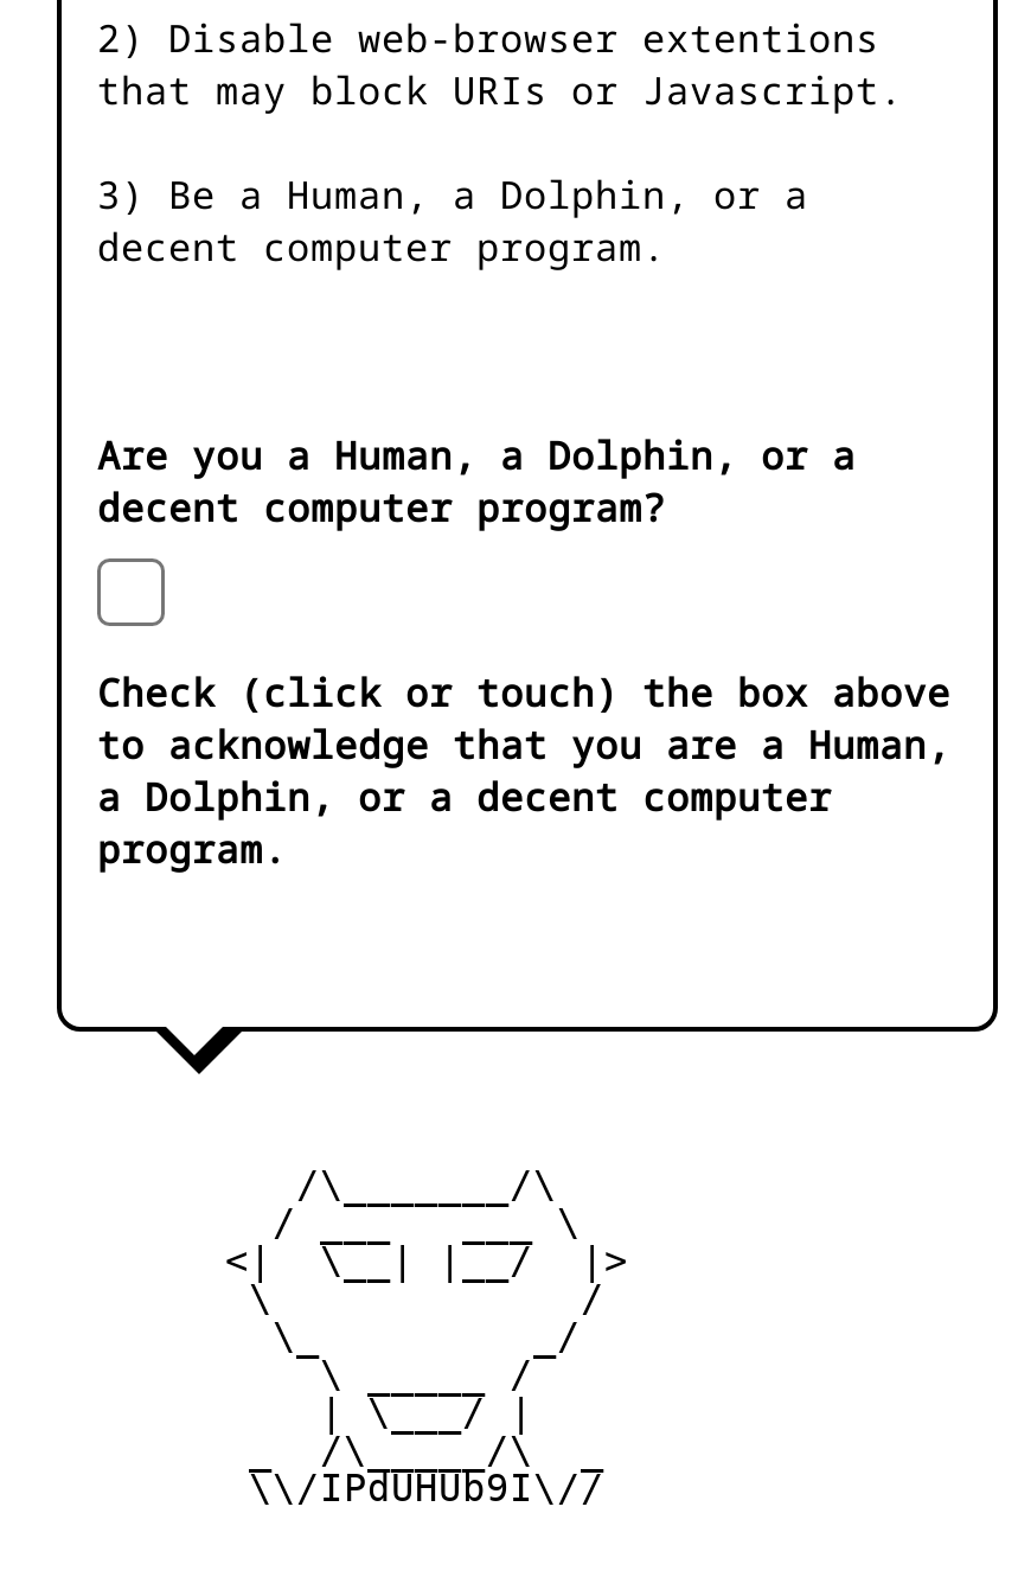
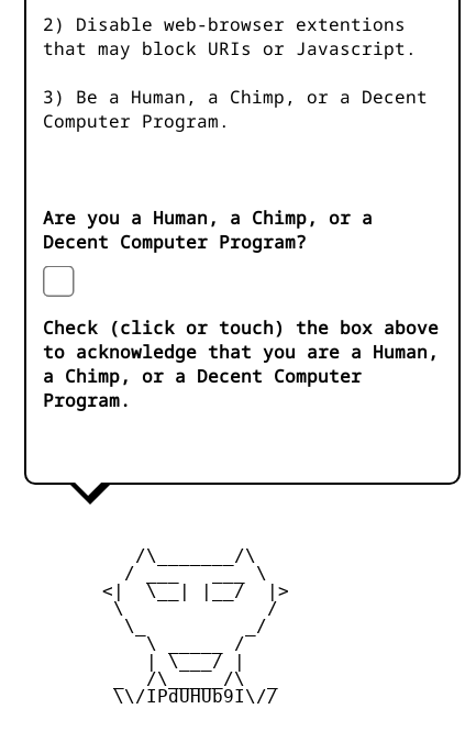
- 3) Be a Human, a Dolphin, or a
- decent computer program.
+ 3) Be a Human, a Chimp, or a Decent
+ Computer Program.

- Are you a Human, a Dolphin, or a
- decent computer program?
+ Are you a Human, a Chimp, or a
+ Decent Computer Program?

- a Dolphin, or a decent computer
- program.
+ a Chimp, or a Decent Computer
+ Program.
